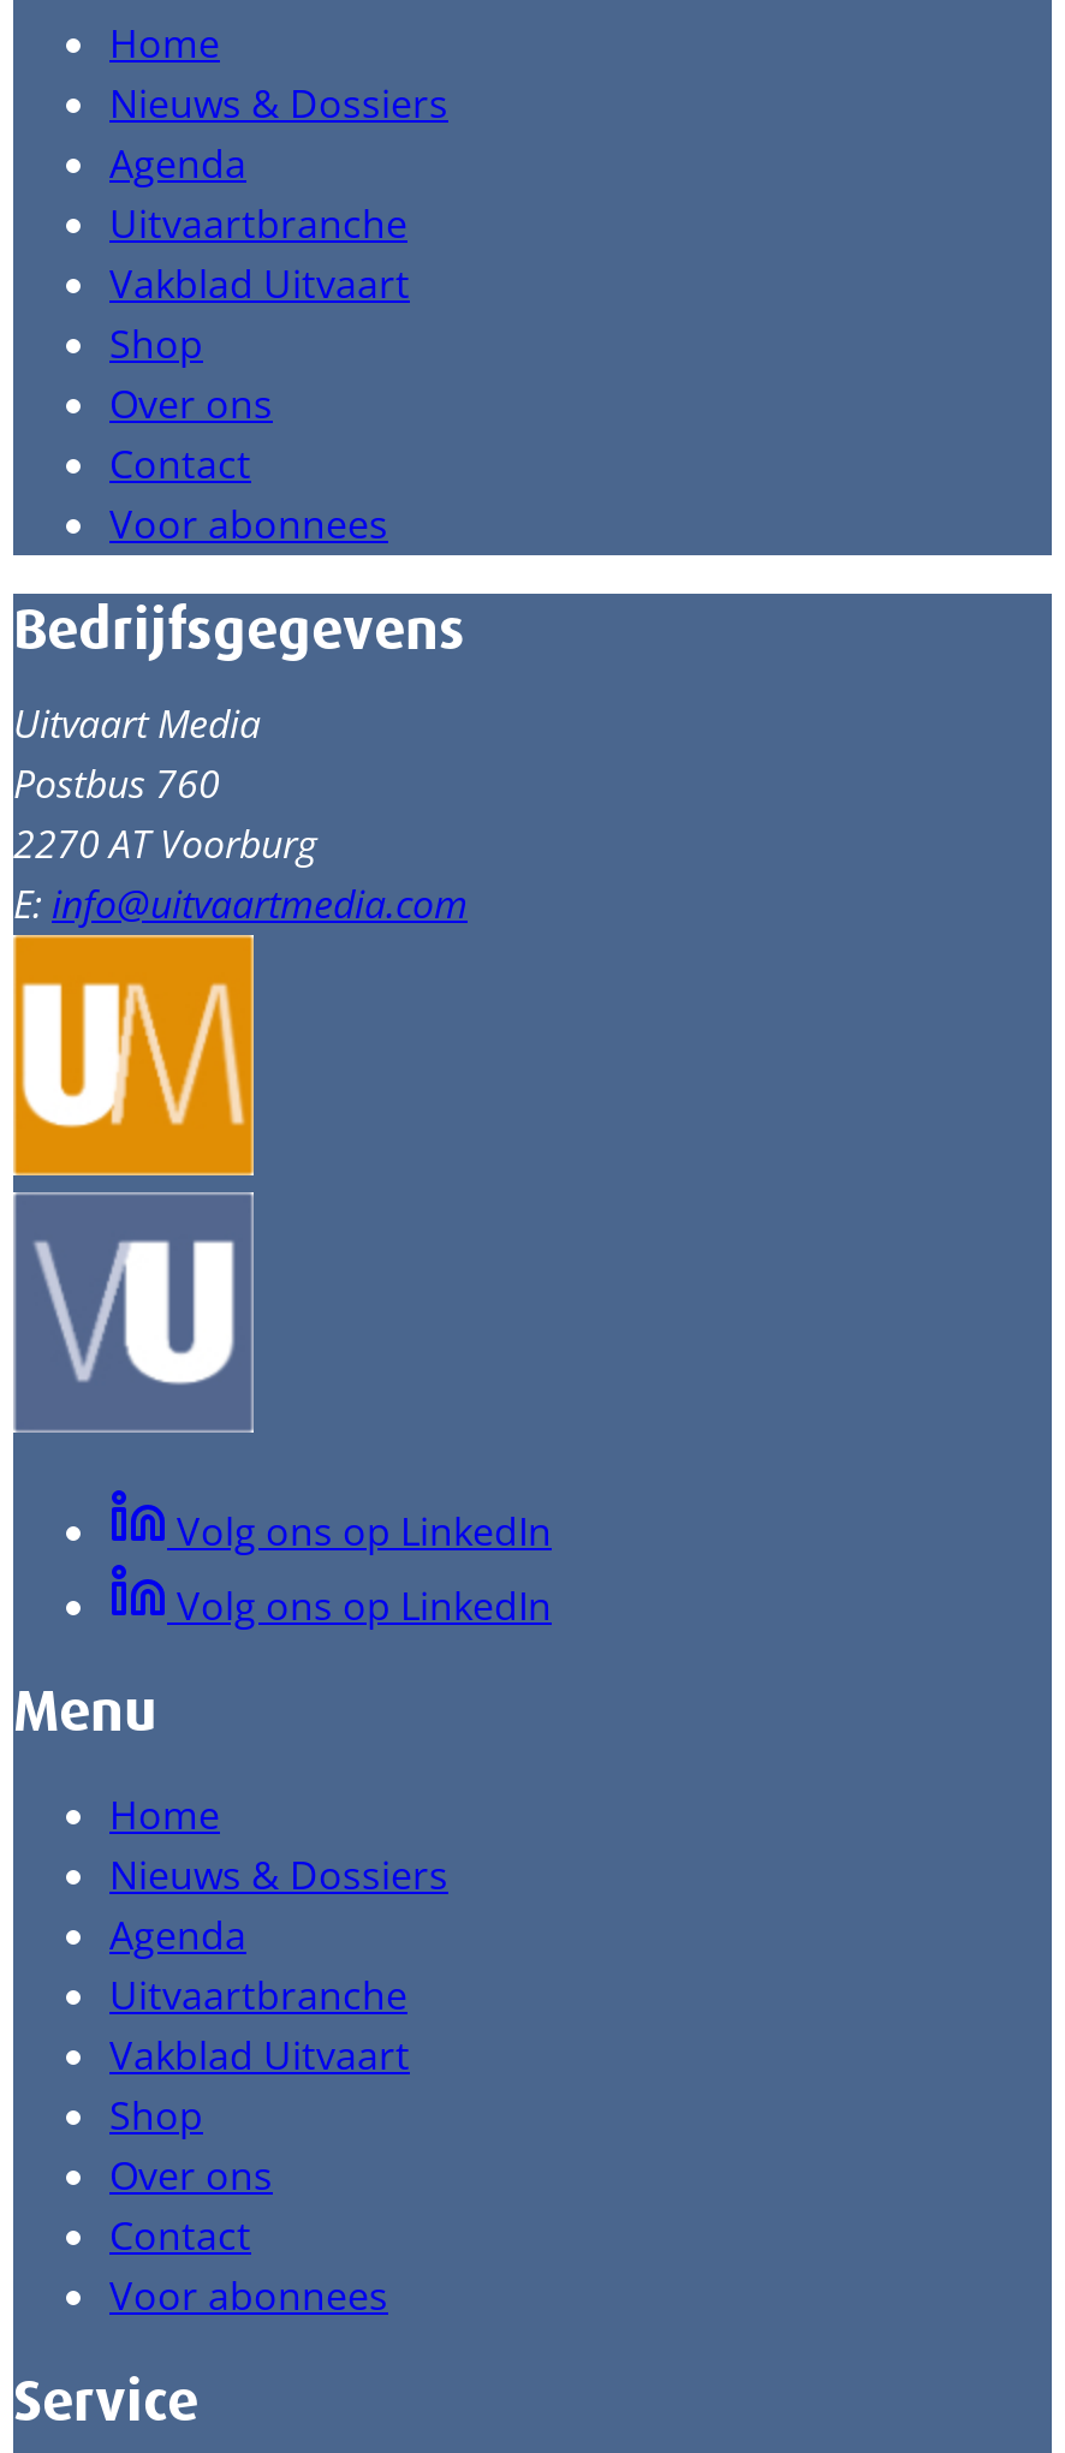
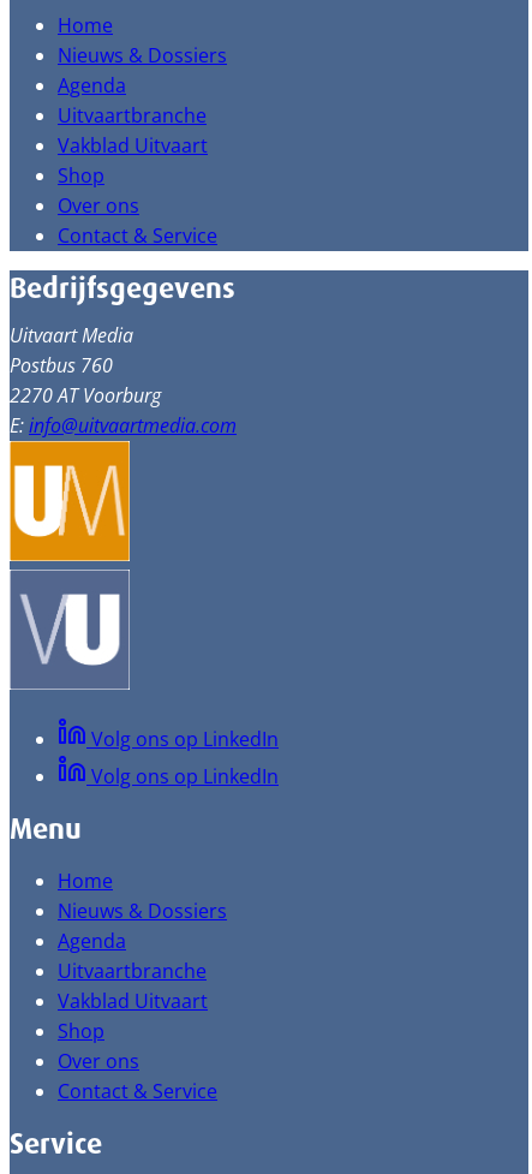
- Contact
- Voor abonnees
+ Contact & Service

- Contact
- Voor abonnees
+ Contact & Service
